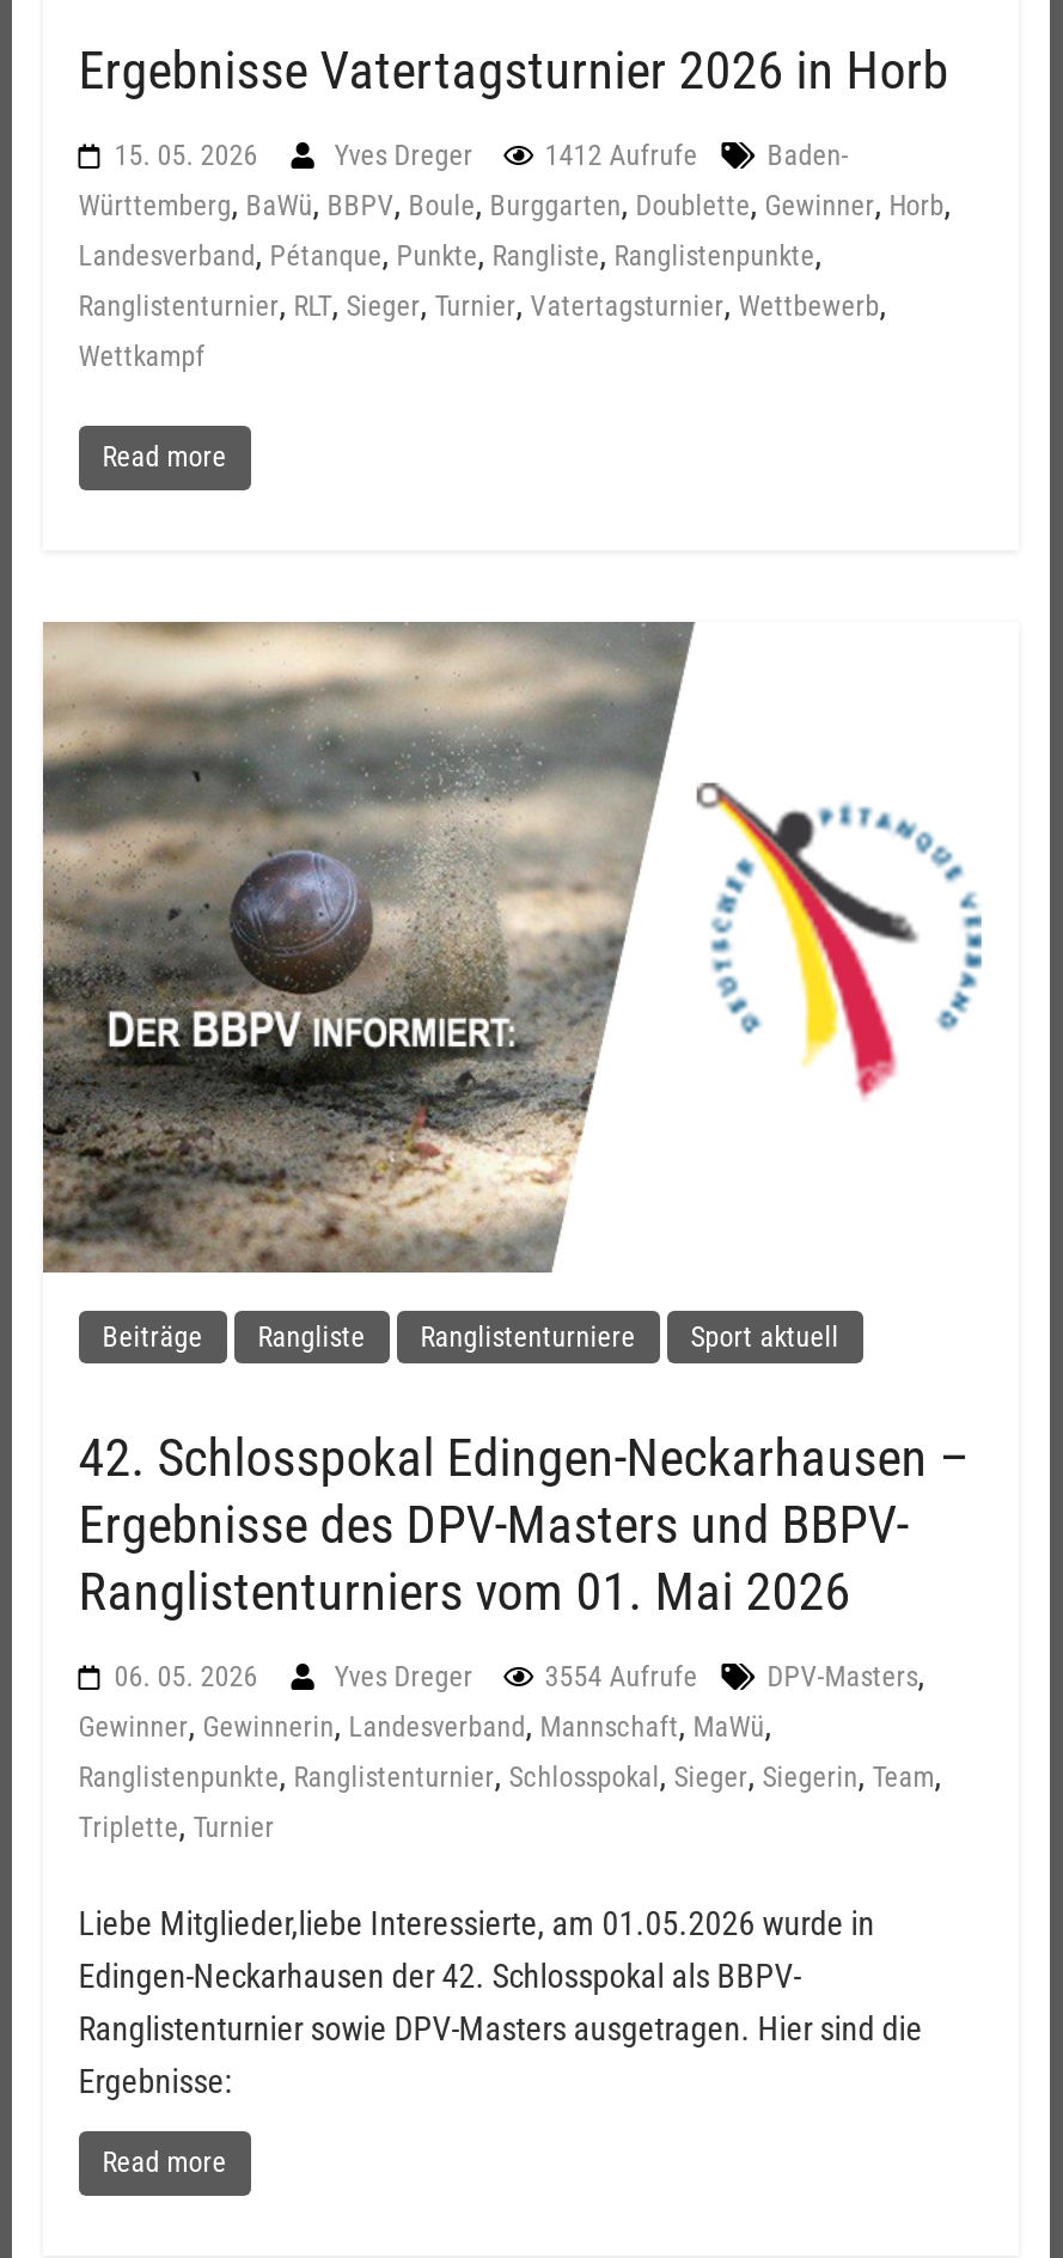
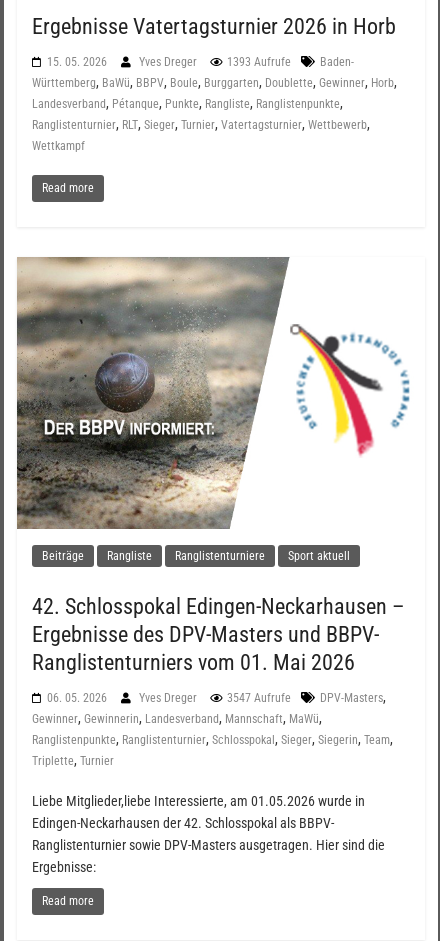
- Yves Dreger 1412 Aufrufe
+ Yves Dreger 1393 Aufrufe

- Yves Dreger 3554 Aufrufe
+ Yves Dreger 3547 Aufrufe
